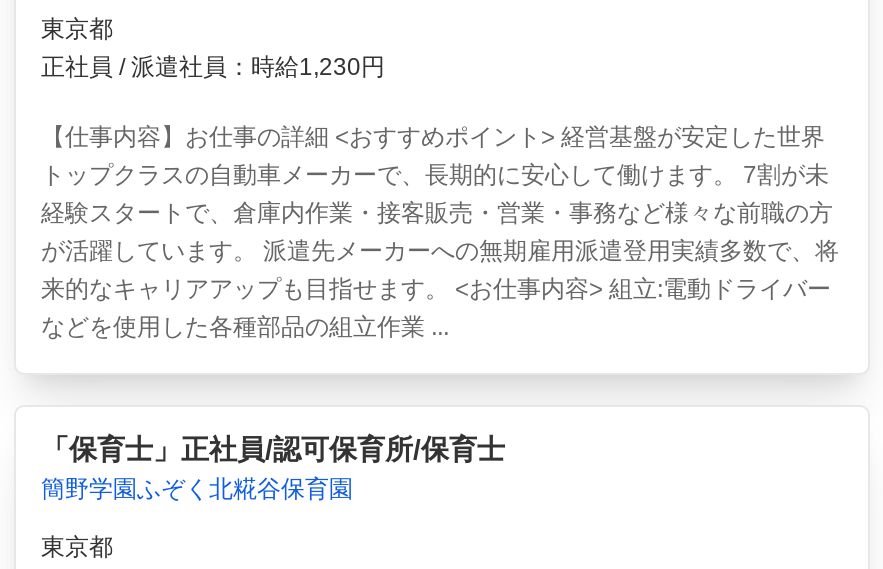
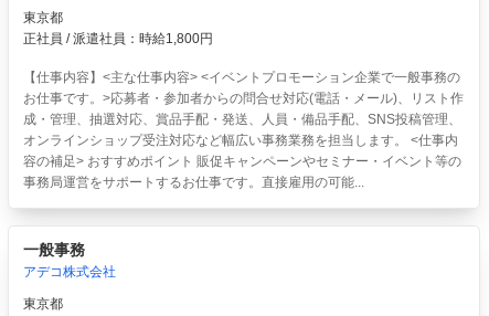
- 正社員 / 派遣社員：時給1,230円
+ 正社員 / 派遣社員：時給1,800円

- 【仕事内容】お仕事の詳細 <おすすめポイント> 経営基盤が安定した世界
- トップクラスの自動車メーカーで、長期的に安心して働けます。 7割が未
- 経験スタートで、倉庫内作業・接客販売・営業・事務など様々な前職の方
- が活躍しています。 派遣先メーカーへの無期雇用派遣登用実績多数で、将
- 来的なキャリアアップも目指せます。 <お仕事内容> 組立:電動ドライバー
- などを使用した各種部品の組立作業 ...
+ 【仕事内容】<主な仕事内容> <イベントプロモーション企業で一般事務の
+ お仕事です。>応募者・参加者からの問合せ対応(電話・メール)、リスト作
+ 成・管理、抽選対応、賞品手配・発送、人員・備品手配、SNS投稿管理、
+ オンラインショップ受注対応など幅広い事務業務を担当します。 <仕事内
+ 容の補足> おすすめポイント 販促キャンペーンやセミナー・イベント等の
+ 事務局運営をサポートするお仕事です。直接雇用の可能...

- 「保育士」正社員/認可保育所/保育士
- 簡野学園ふぞく北糀谷保育園
+ 一般事務
+ アデコ株式会社
